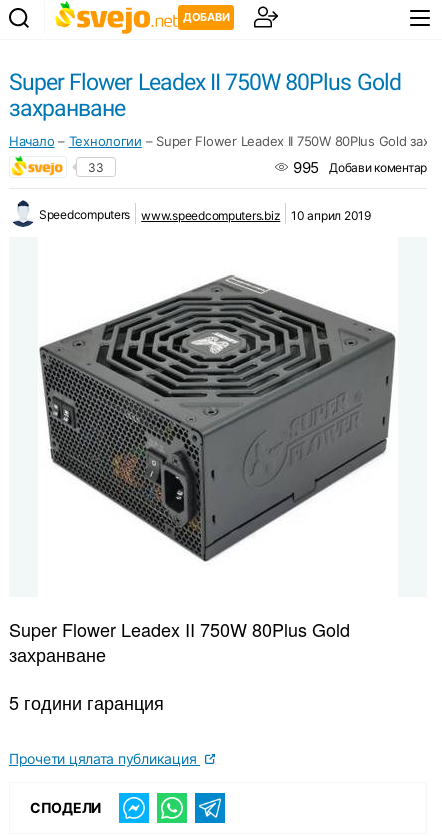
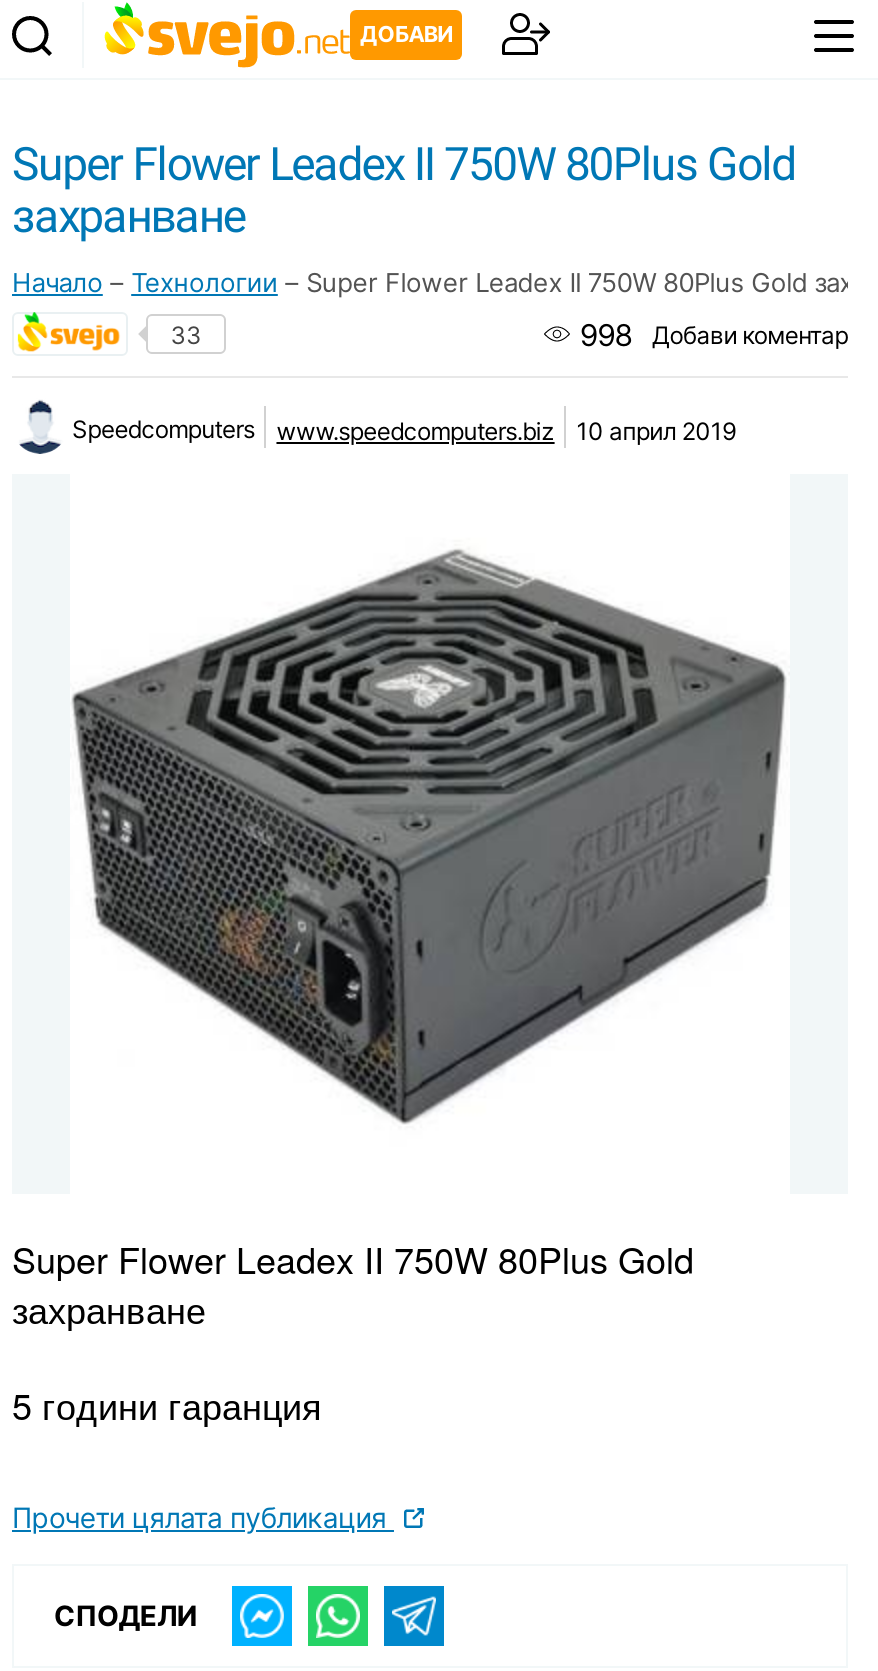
- 995 Добави коментар
+ 998 Добави коментар
